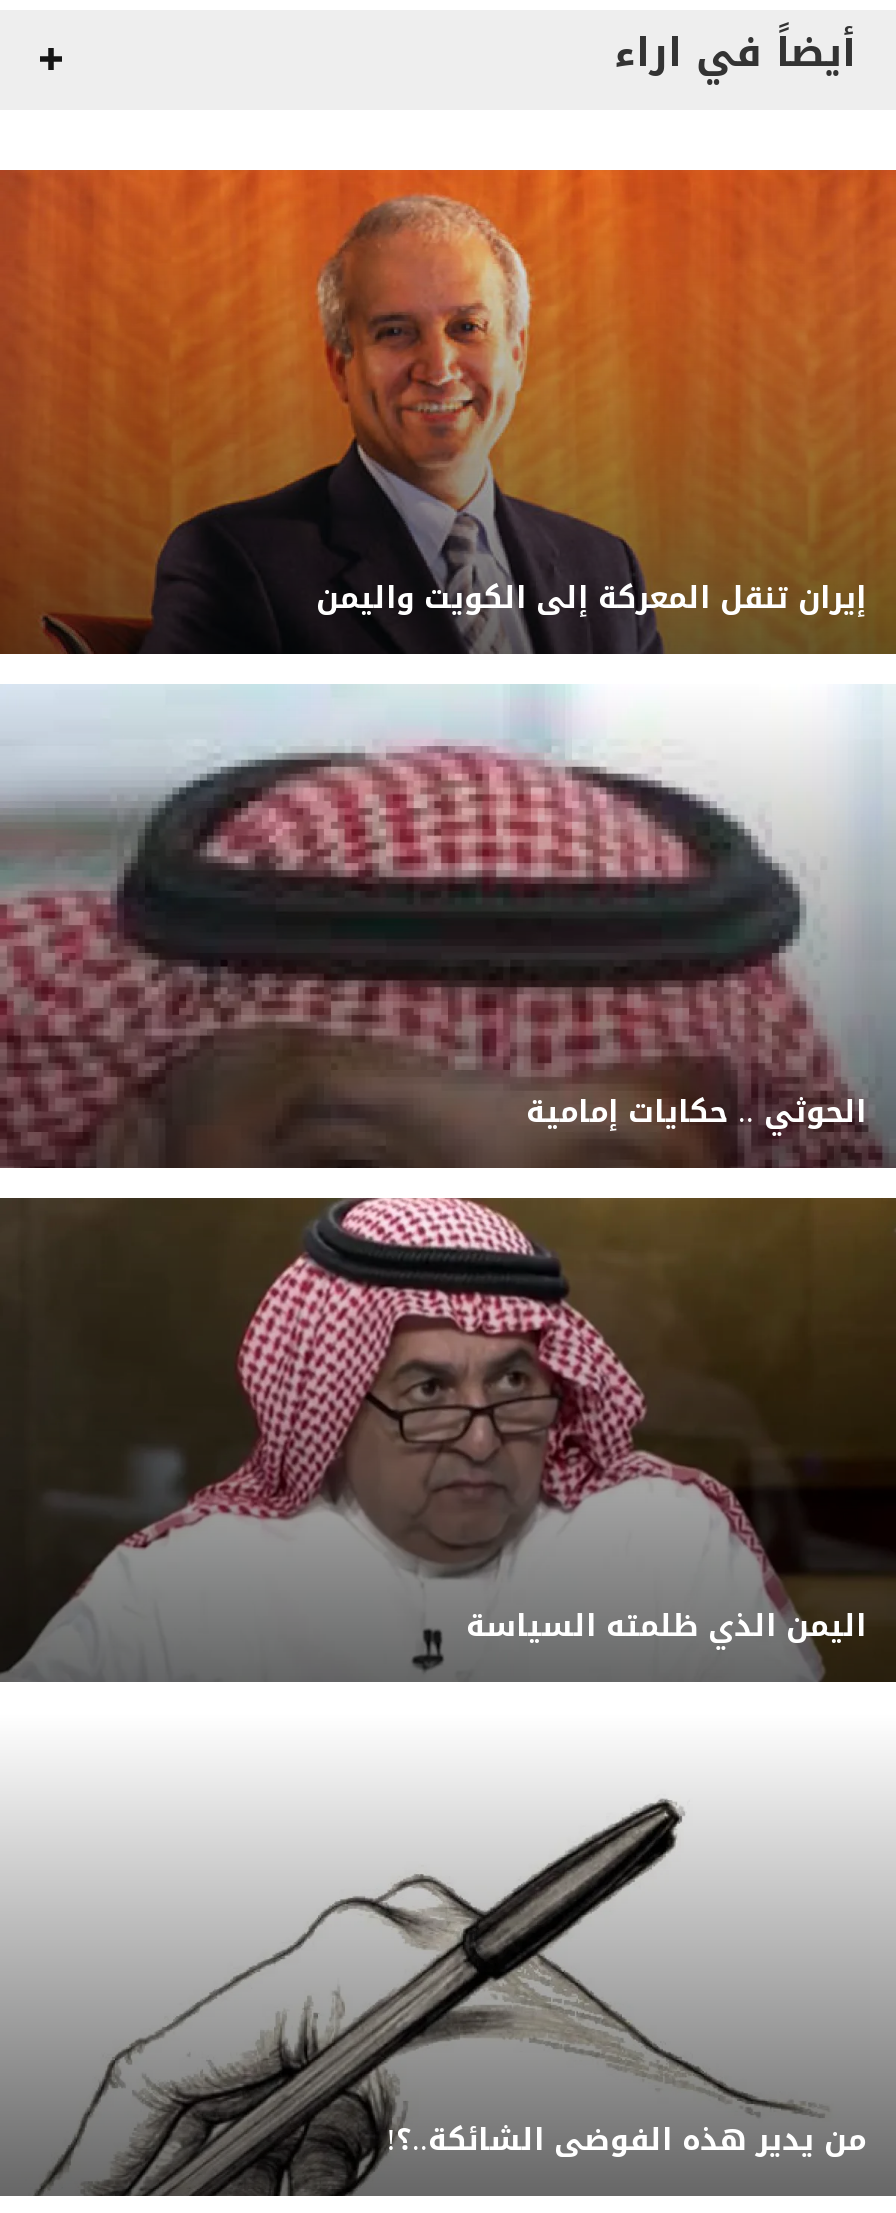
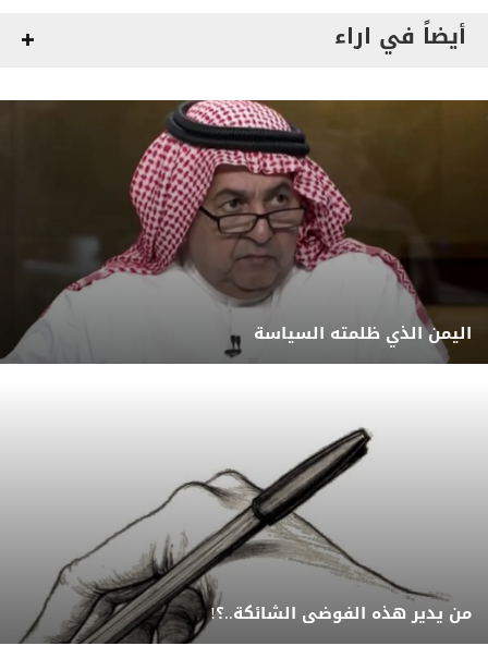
- [image]
- إيران تنقل المعركة إلى الكويت واليمن

- [image]
- الحوثي .. حكايات إمامية
